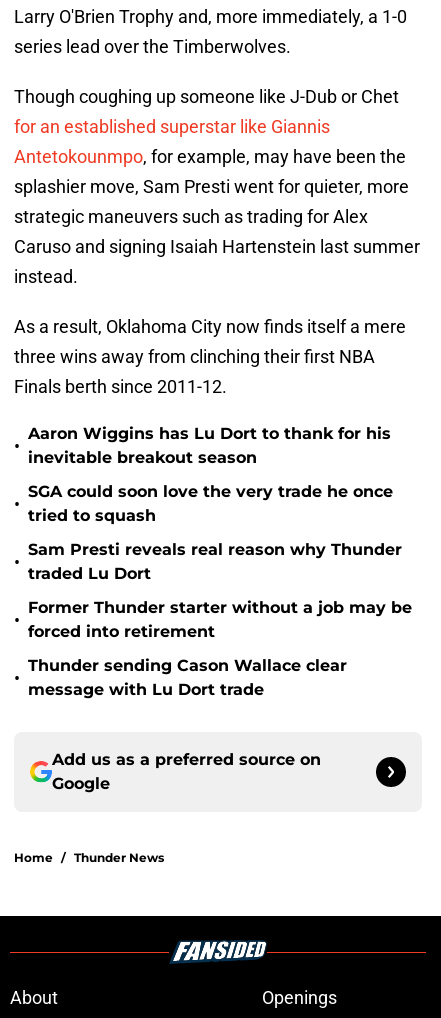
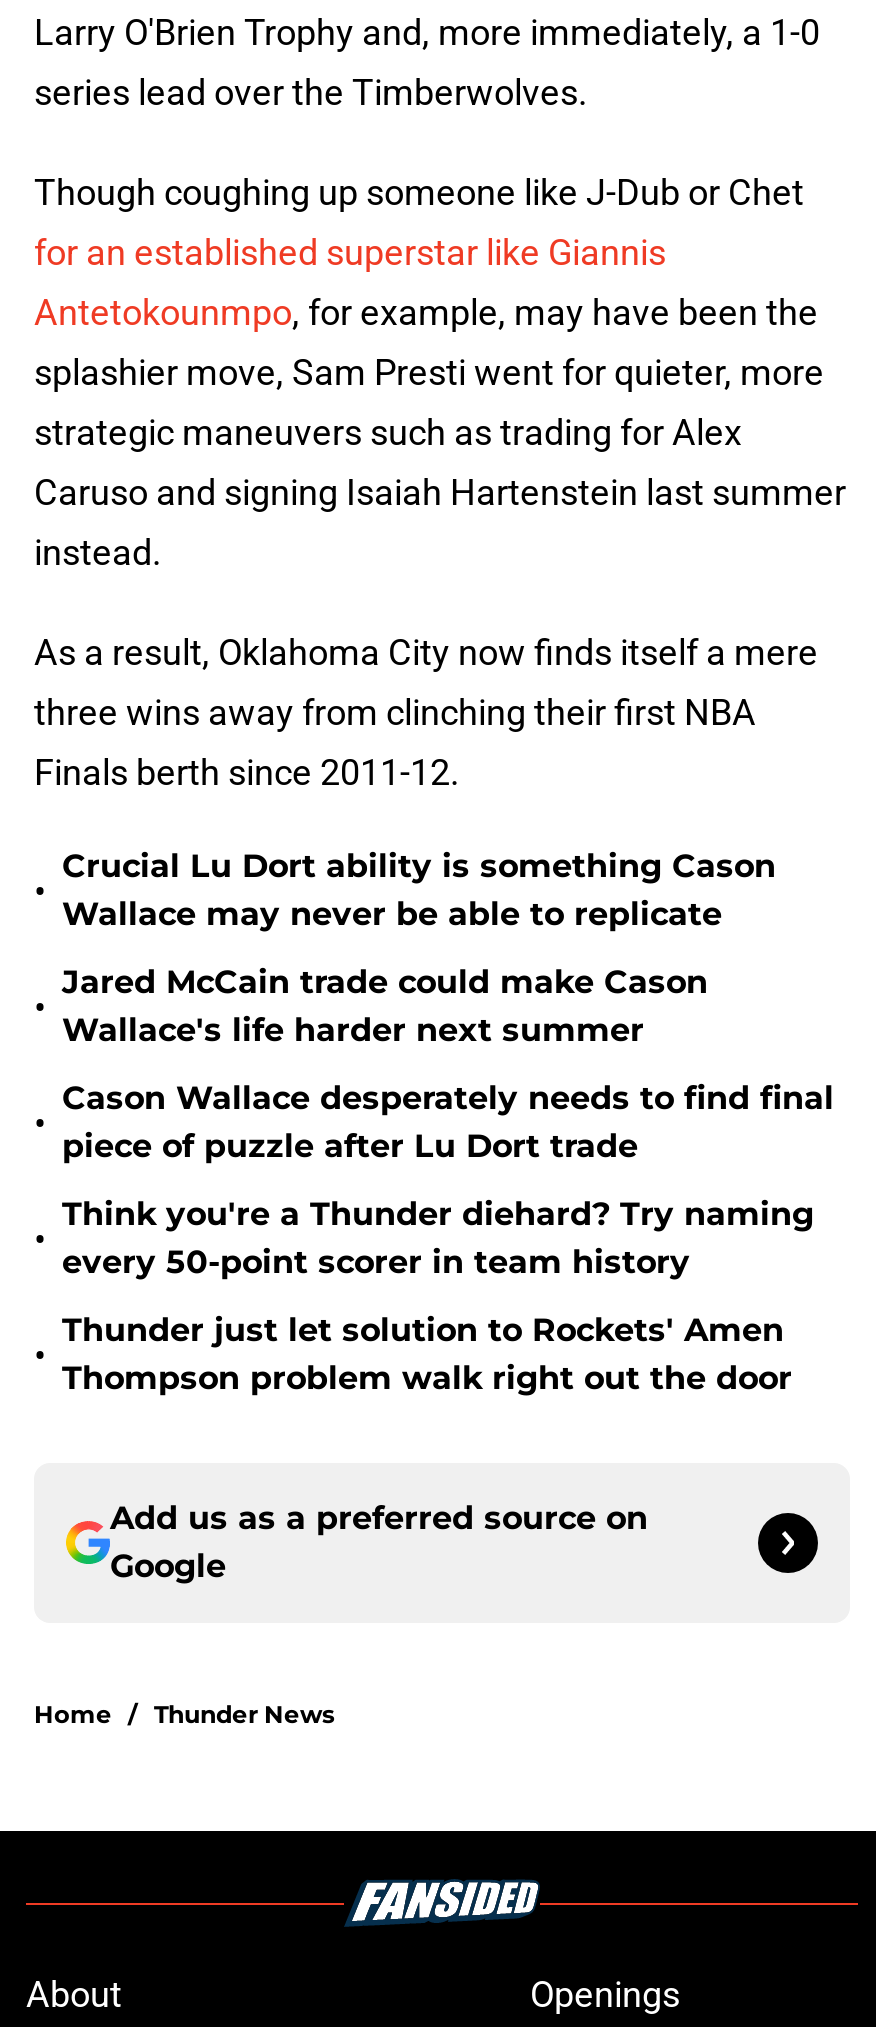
- Aaron Wiggins has Lu Dort to thank for his
- inevitable breakout season
+ Crucial Lu Dort ability is something Cason
+ Wallace may never be able to replicate

- SGA could soon love the very trade he once
- tried to squash
+ Jared McCain trade could make Cason
+ Wallace's life harder next summer

- Sam Presti reveals real reason why Thunder
- traded Lu Dort
+ Cason Wallace desperately needs to find final
+ piece of puzzle after Lu Dort trade

- Former Thunder starter without a job may be
- forced into retirement
+ Think you're a Thunder diehard? Try naming
+ every 50-point scorer in team history

- Thunder sending Cason Wallace clear
- message with Lu Dort trade
+ Thunder just let solution to Rockets' Amen
+ Thompson problem walk right out the door
